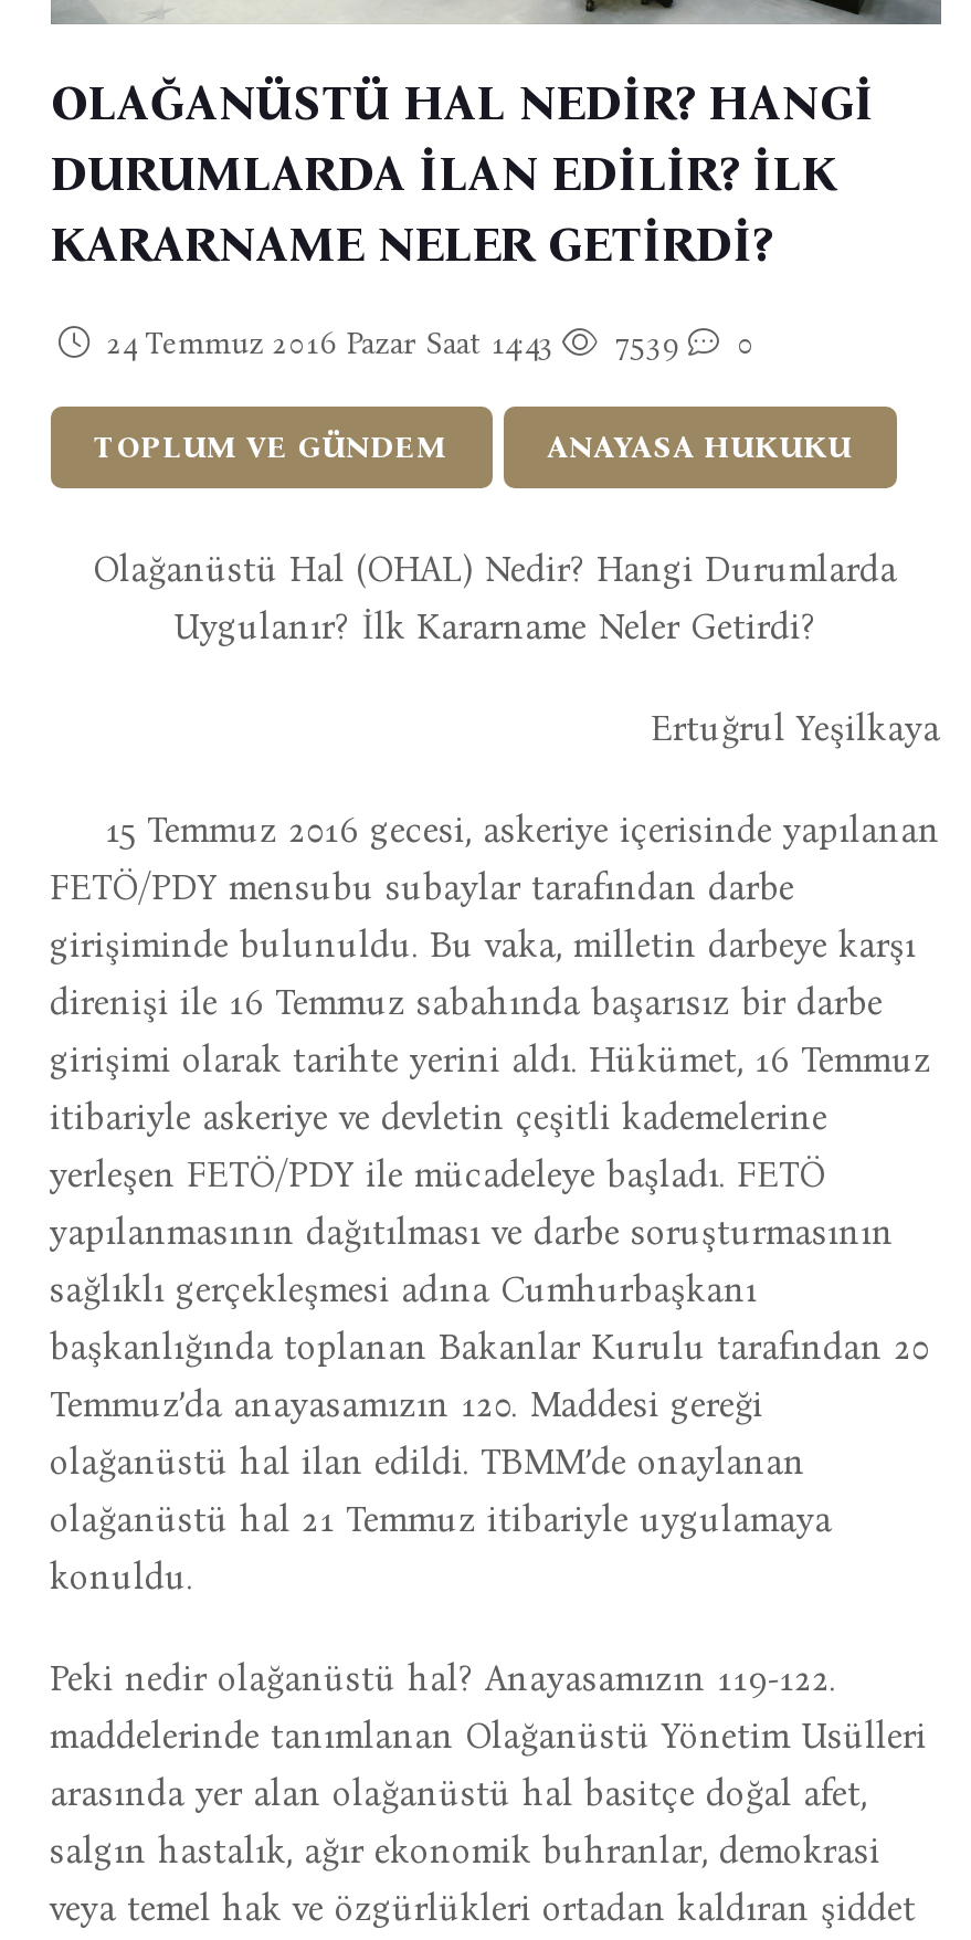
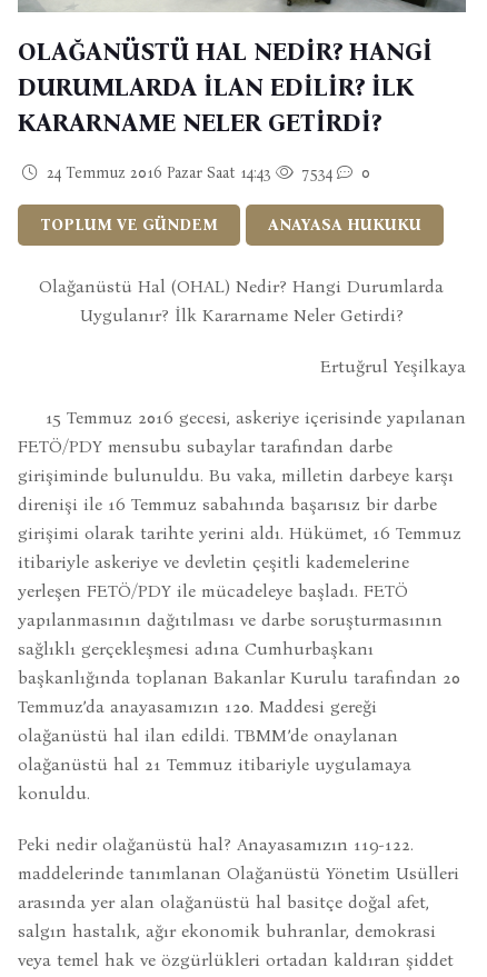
- 7539
+ 7534
